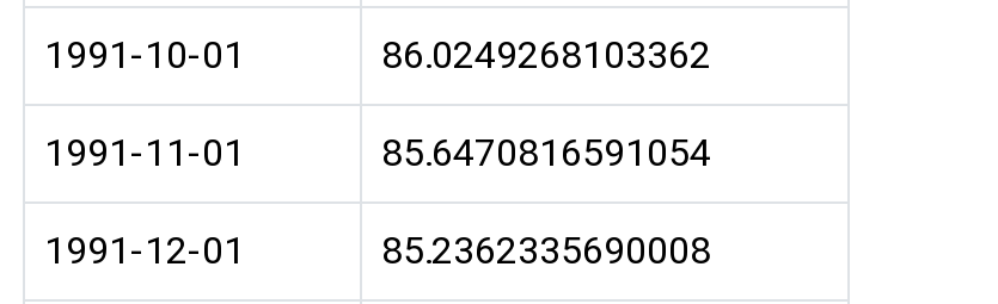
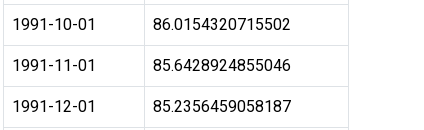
- 86.0249268103362
+ 86.0154320715502

- 85.6470816591054
+ 85.6428924855046

- 85.2362335690008
+ 85.2356459058187
